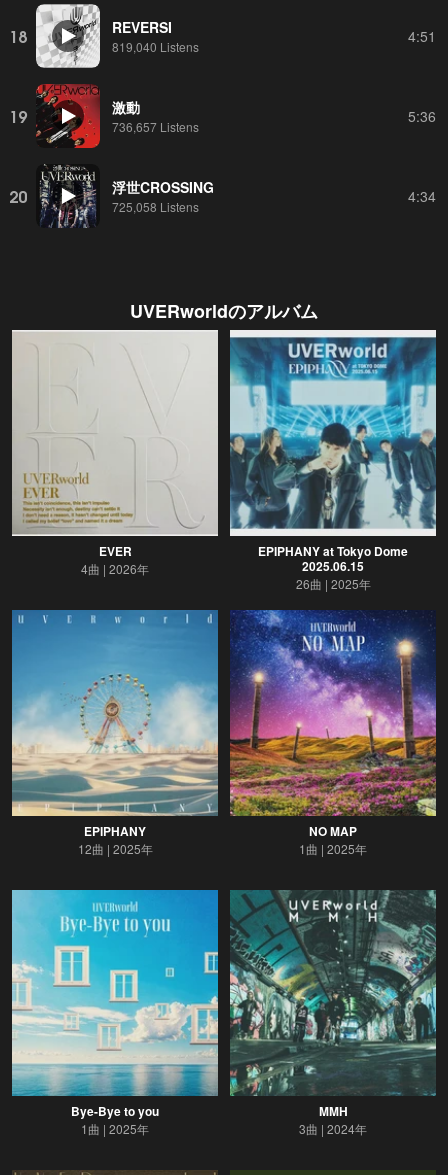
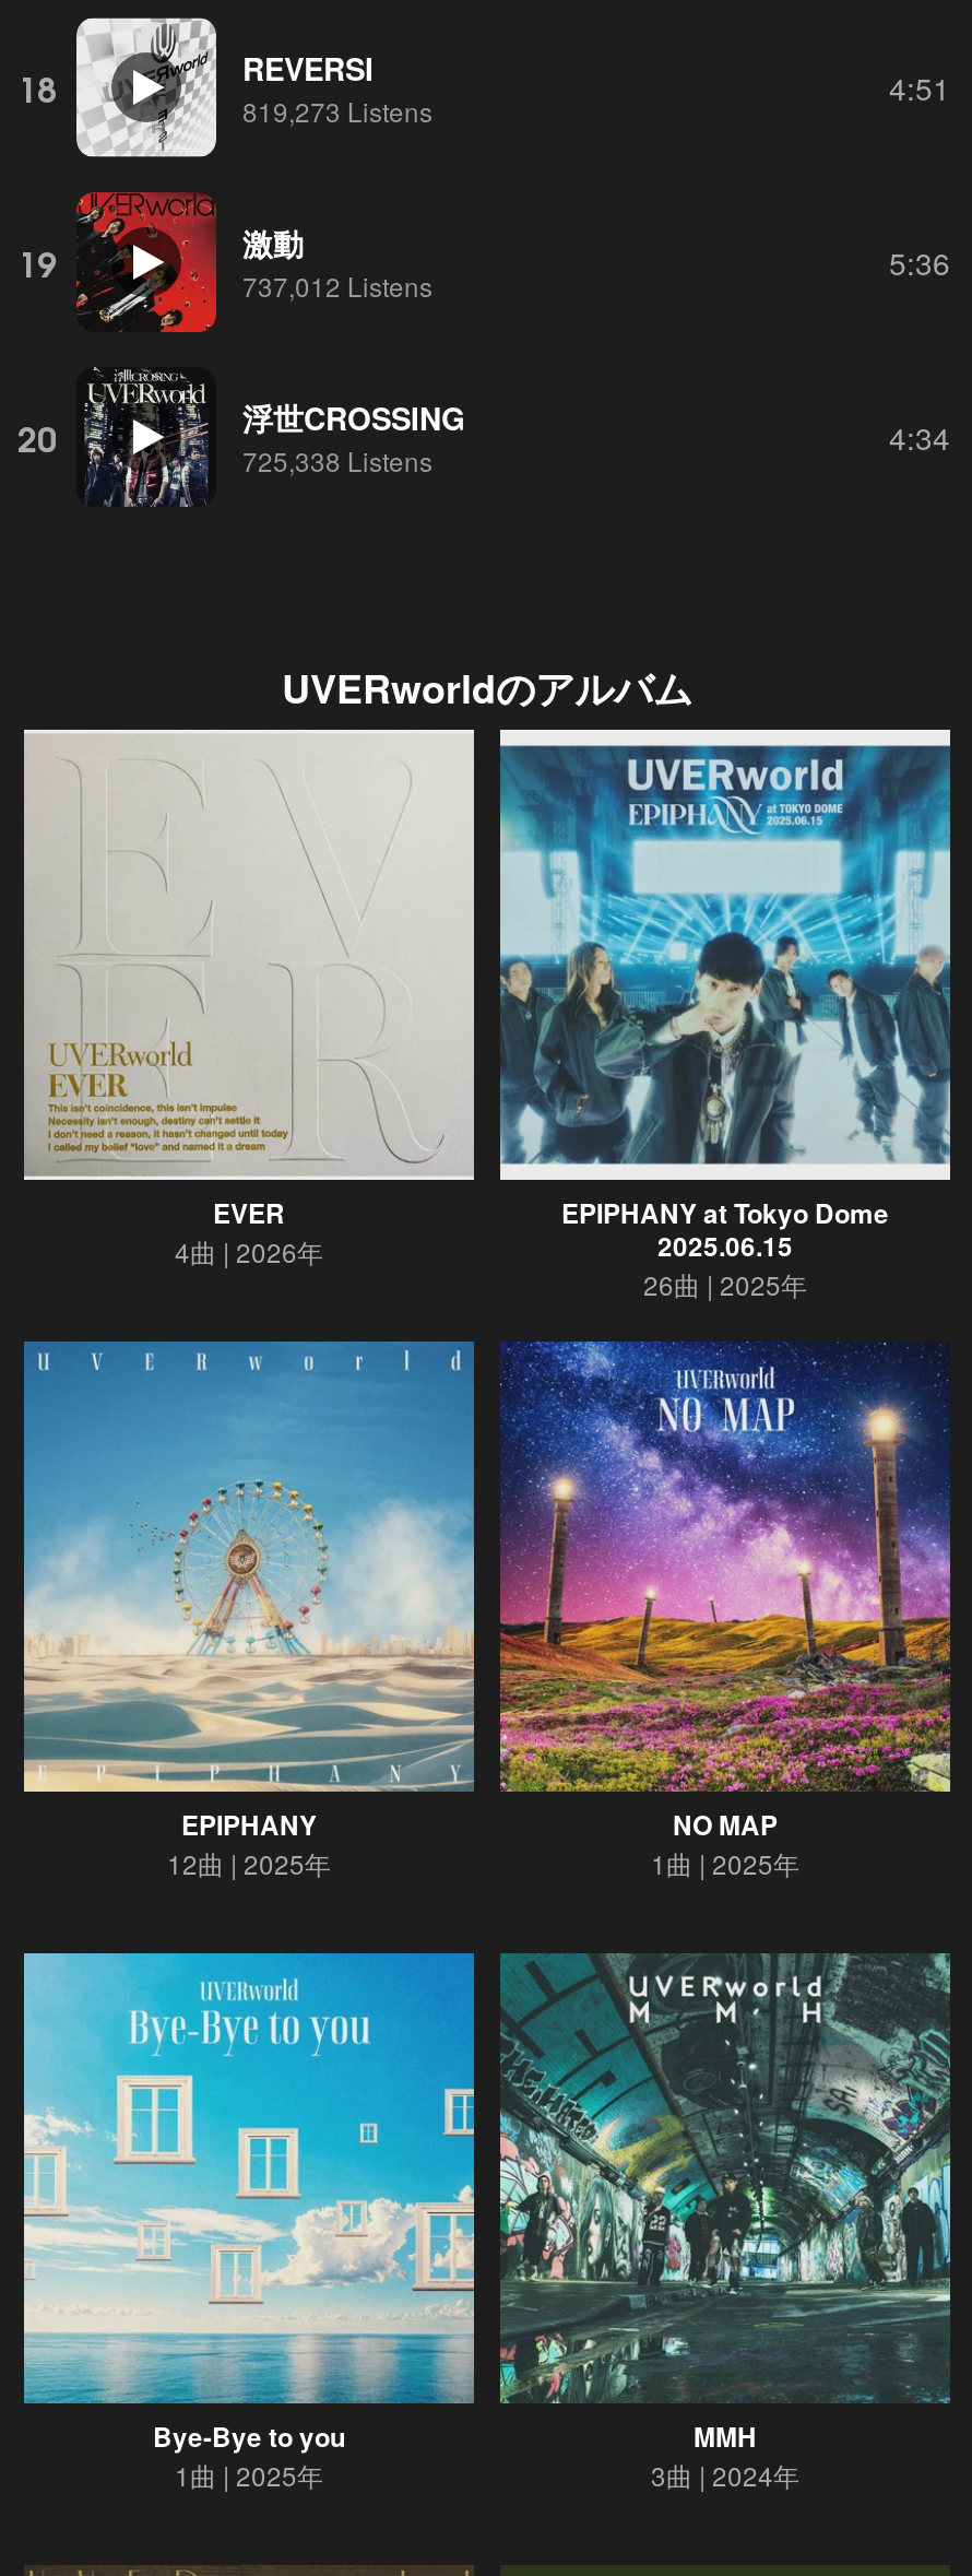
- 819,040 Listens
+ 819,273 Listens

- 736,657 Listens
+ 737,012 Listens

- 725,058 Listens
+ 725,338 Listens
